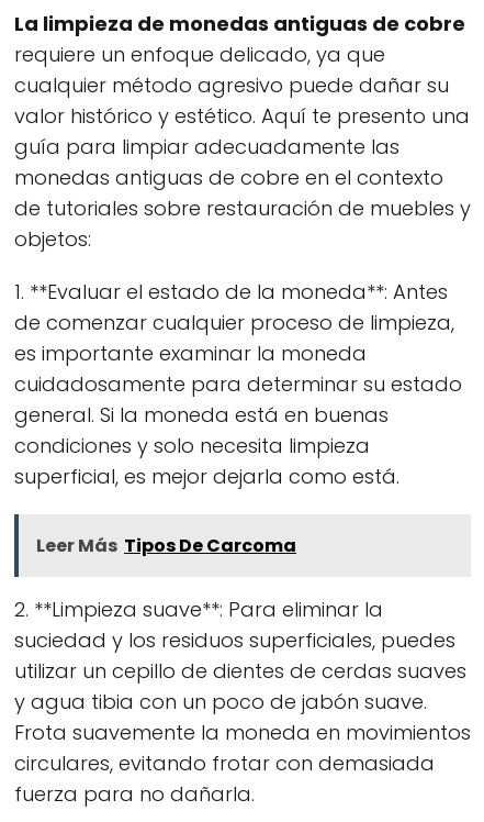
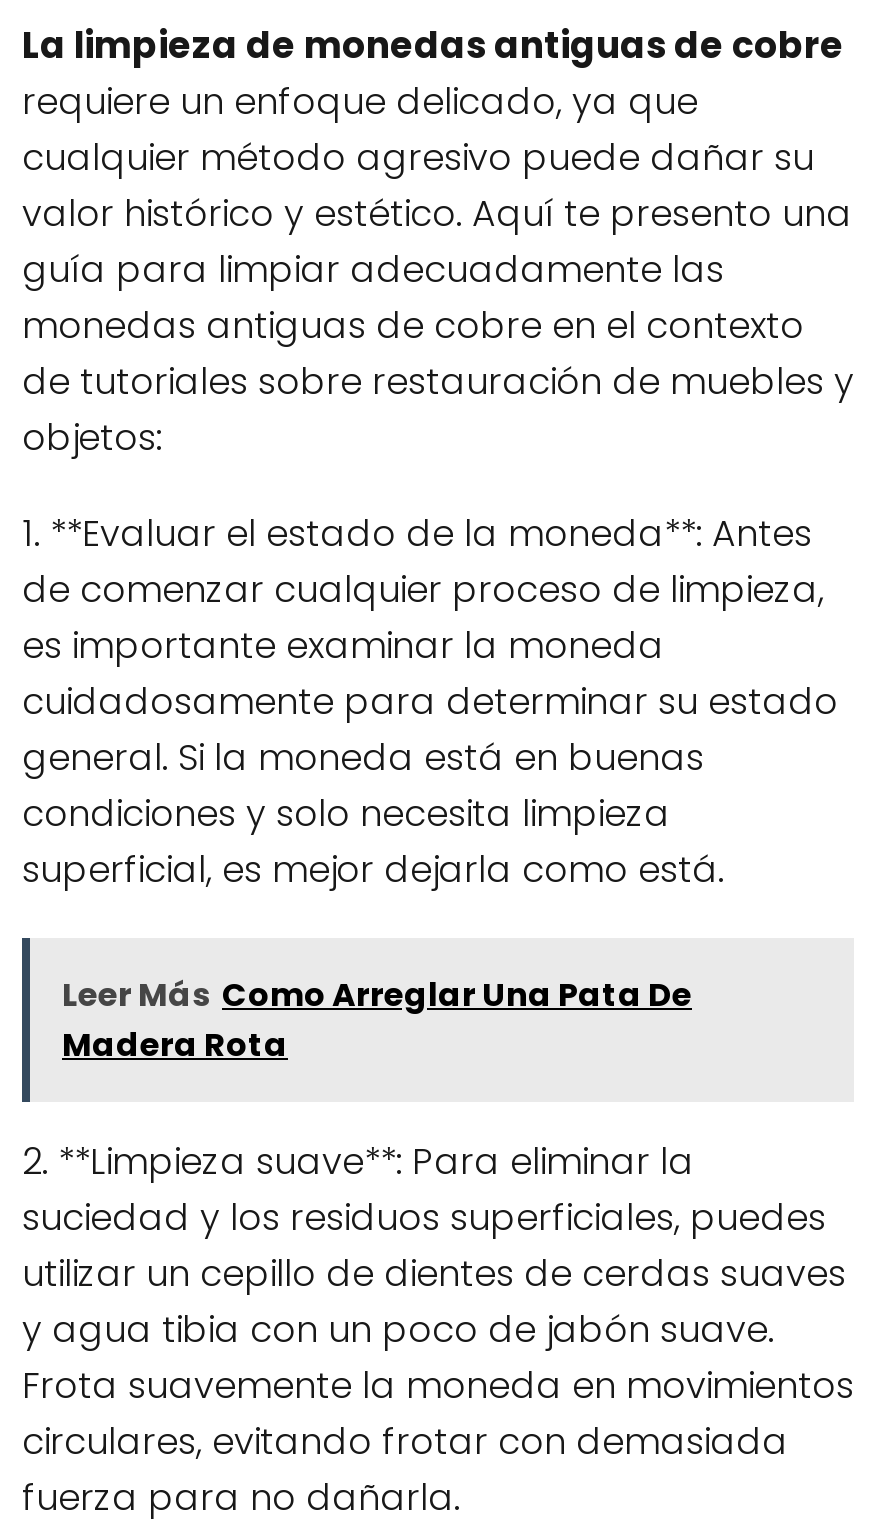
- Leer Más Tipos De Carcoma
+ Leer Más Como Arreglar Una Pata De
+ Madera Rota
